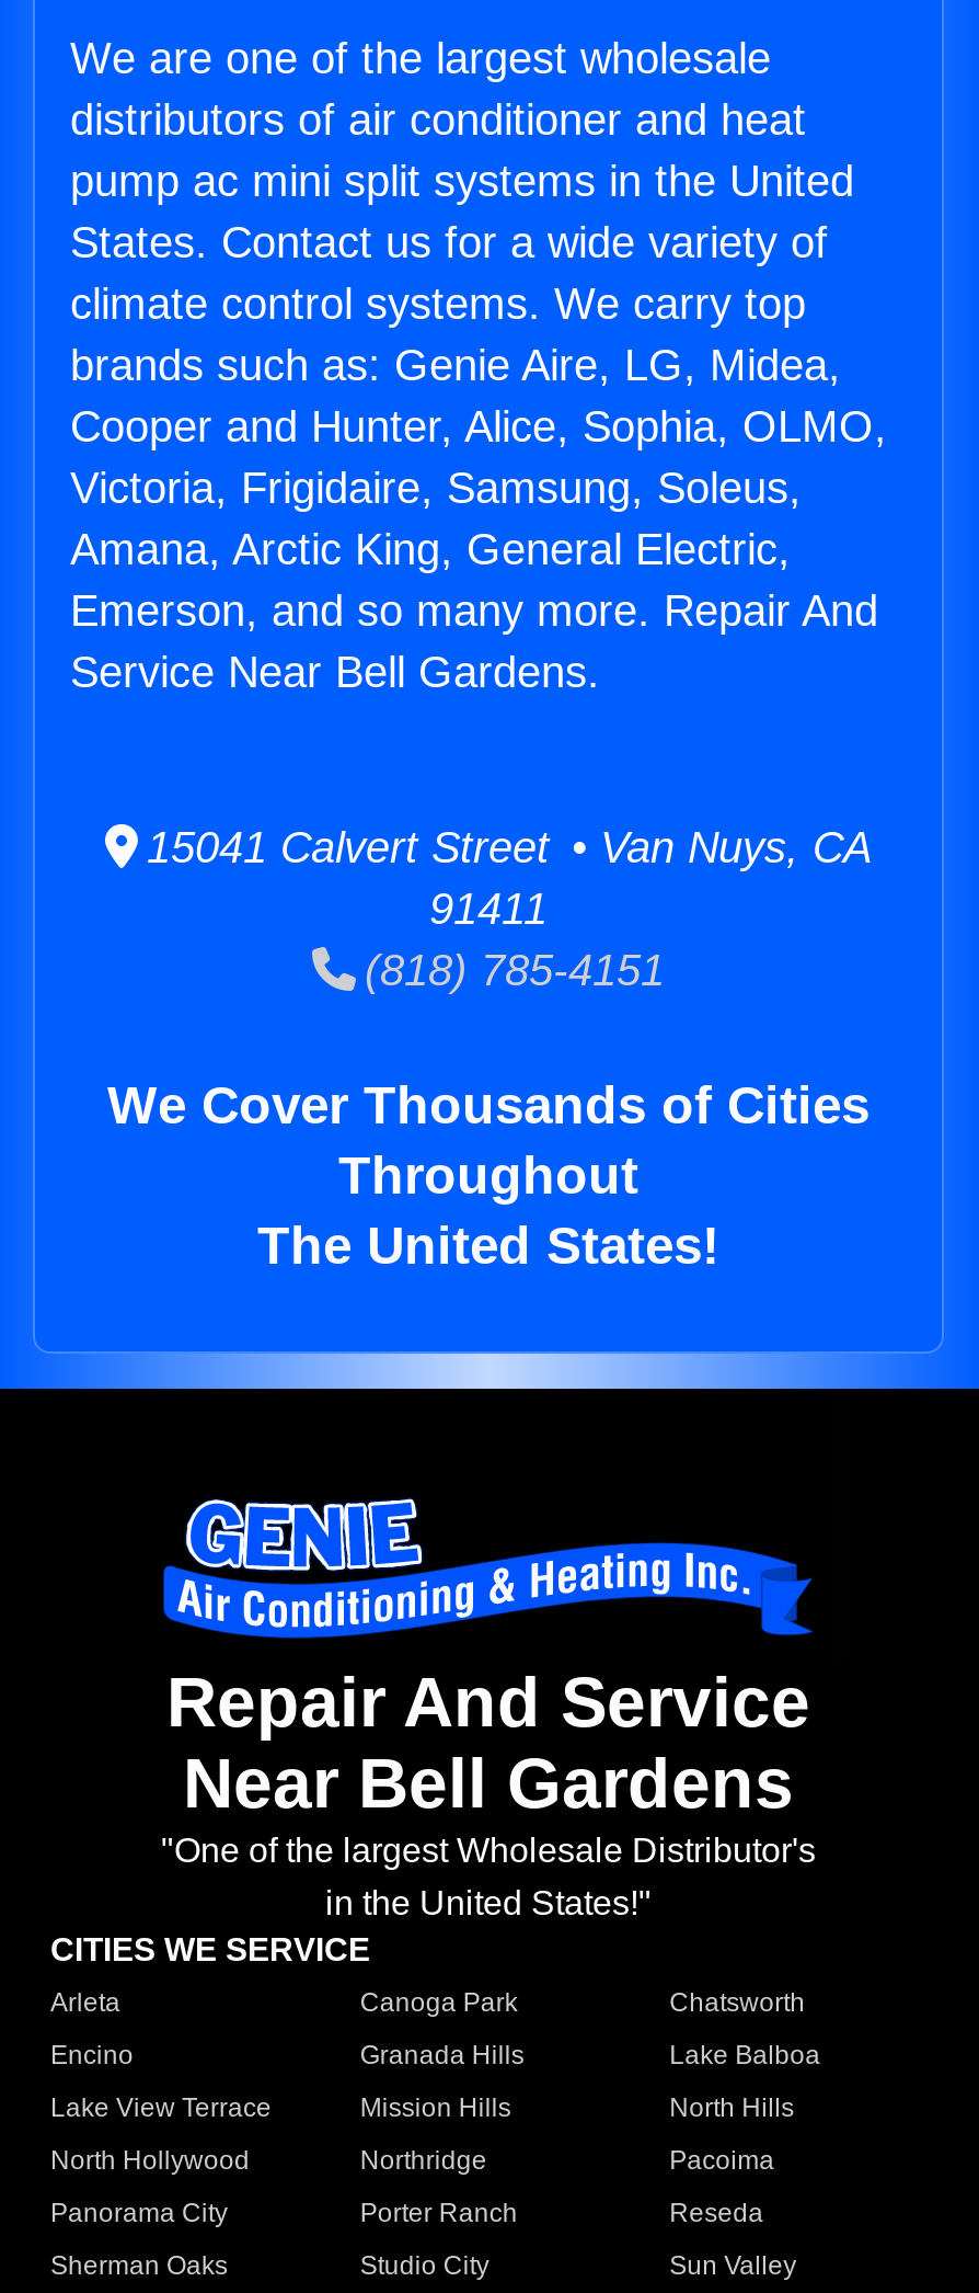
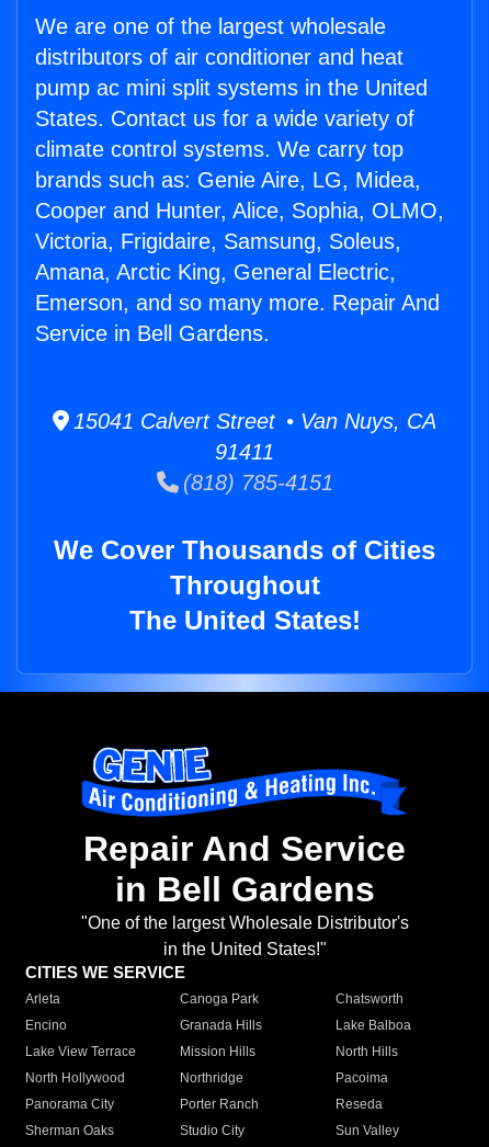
- Service Near Bell Gardens.
+ Service in Bell Gardens.

- Near Bell Gardens
+ in Bell Gardens
